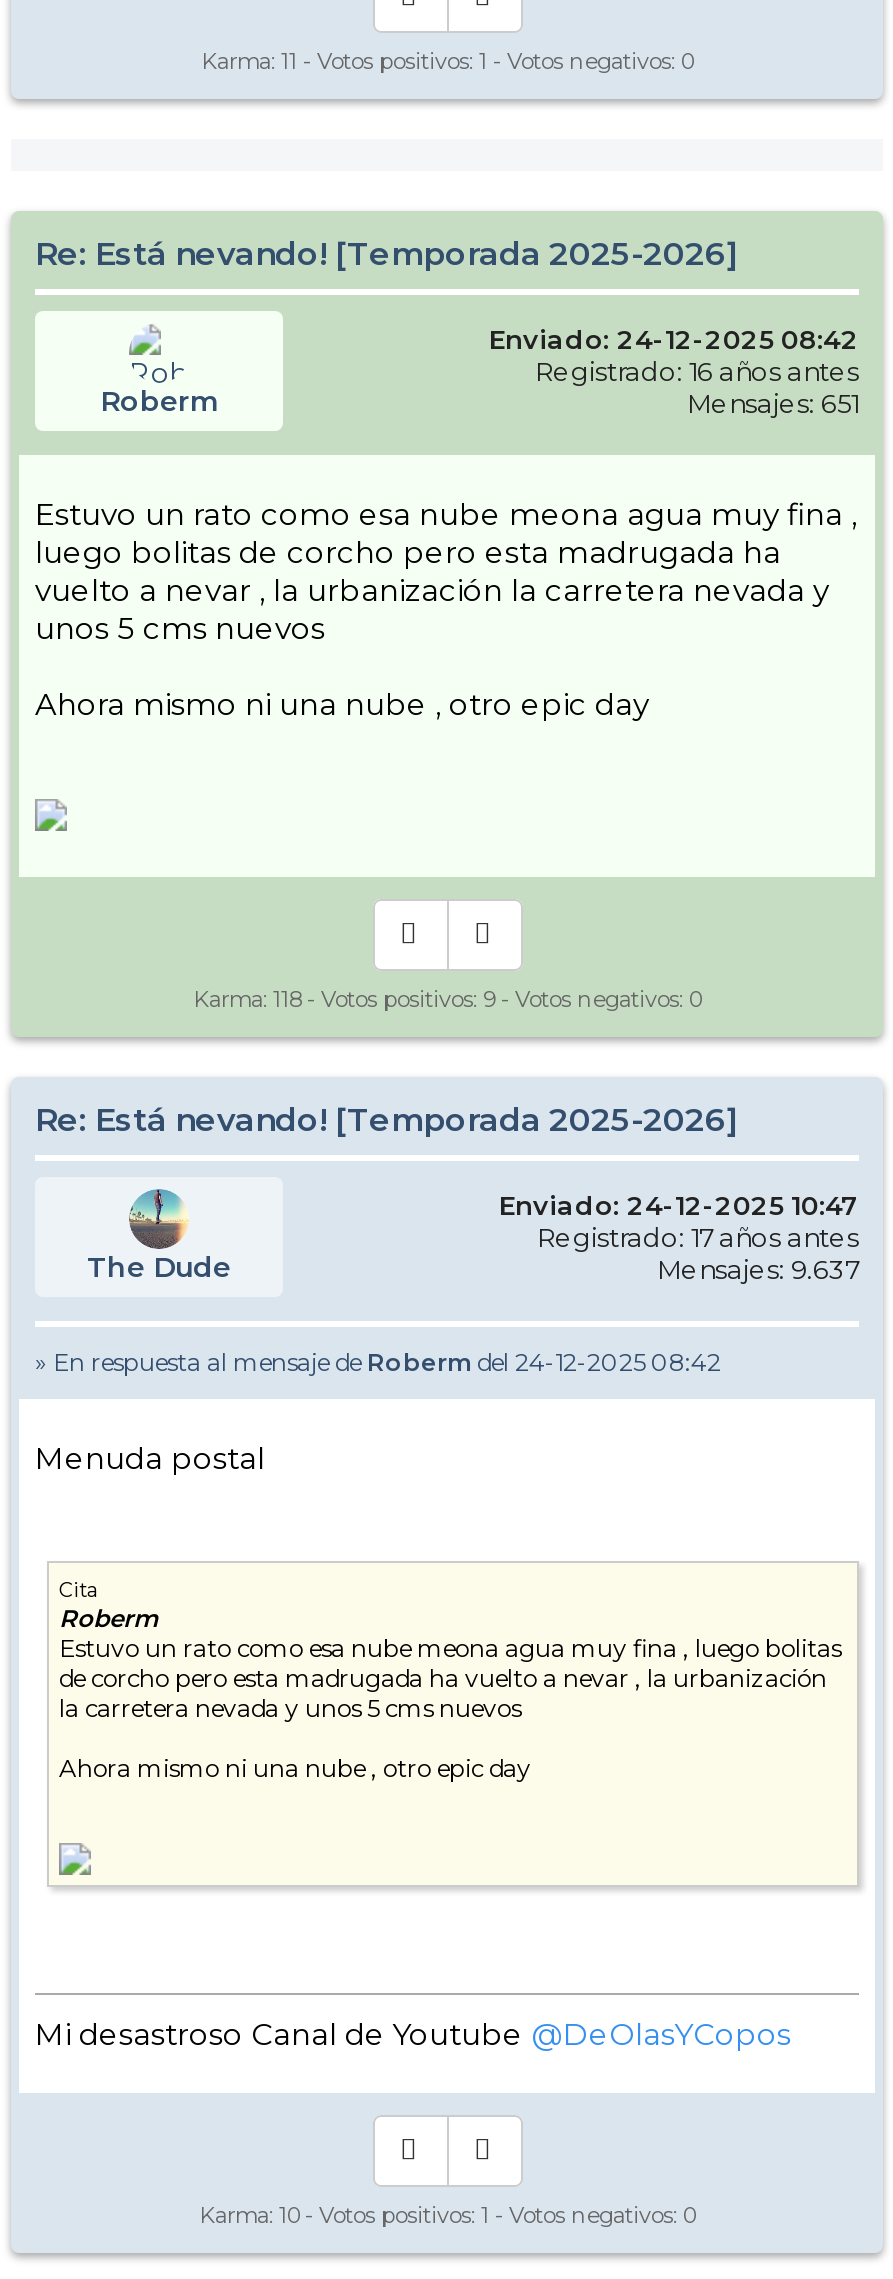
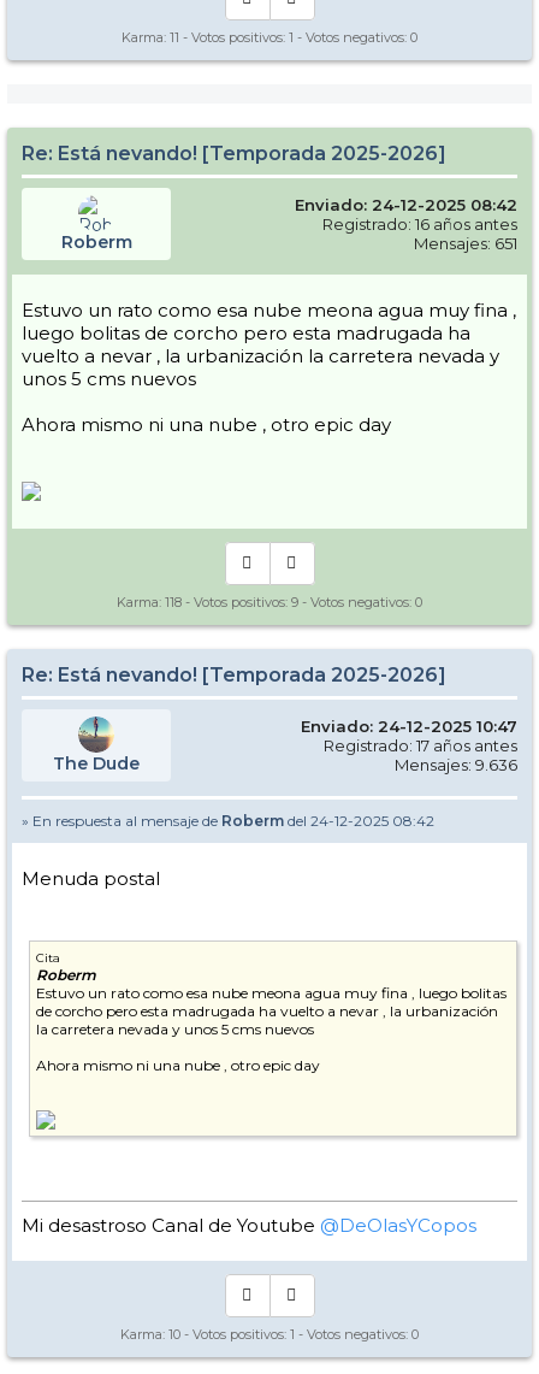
- Mensajes: 9.637
+ Mensajes: 9.636
